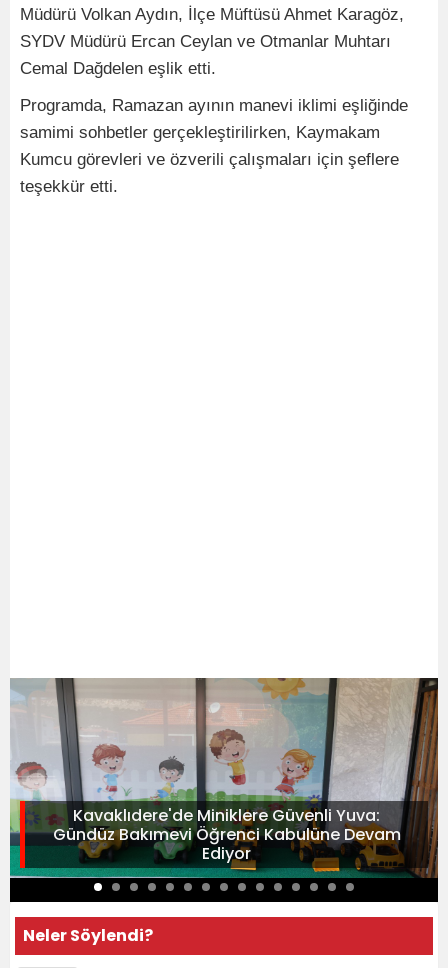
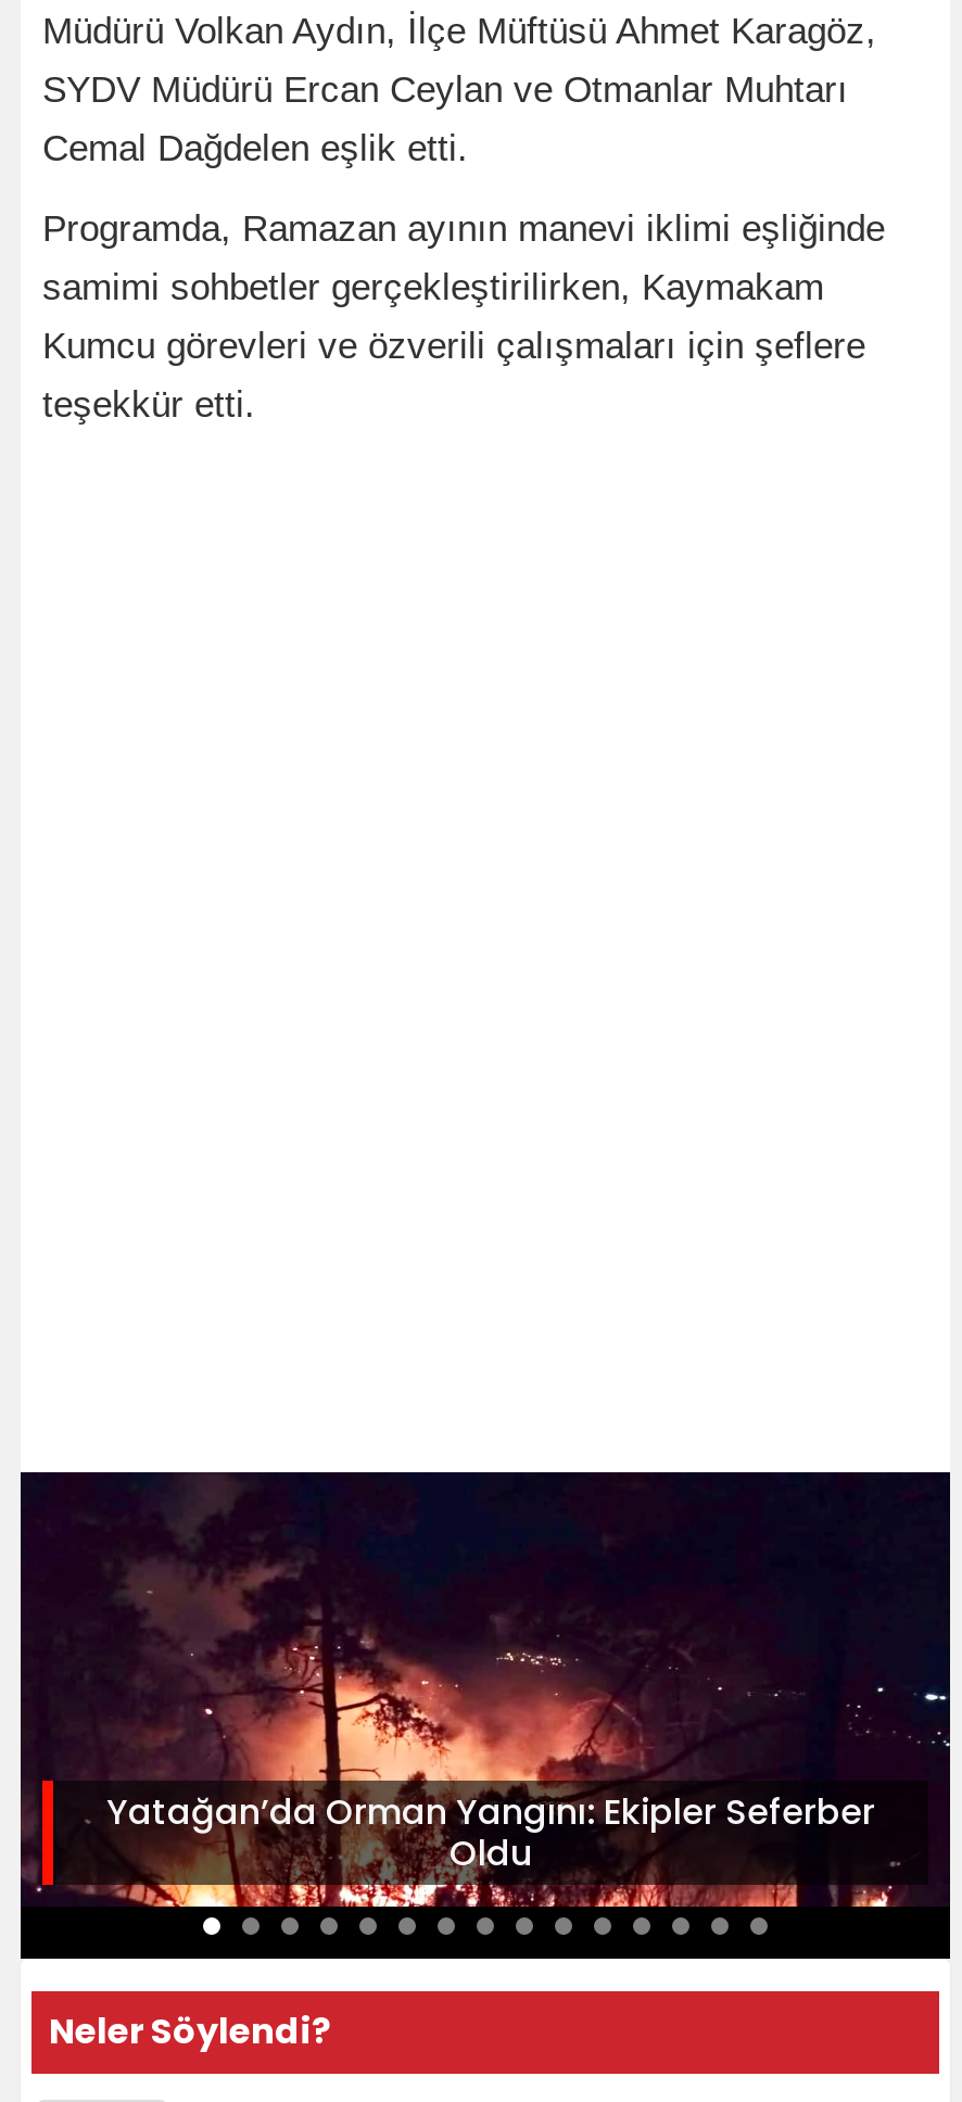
- [image]
- Kavaklıdere'de Miniklere Güvenli Yuva:
- Gündüz Bakımevi Öğrenci Kabulüne Devam
- Ediyor
+ [image]
+ Yatağan’da Orman Yangını: Ekipler Seferber
+ Oldu
